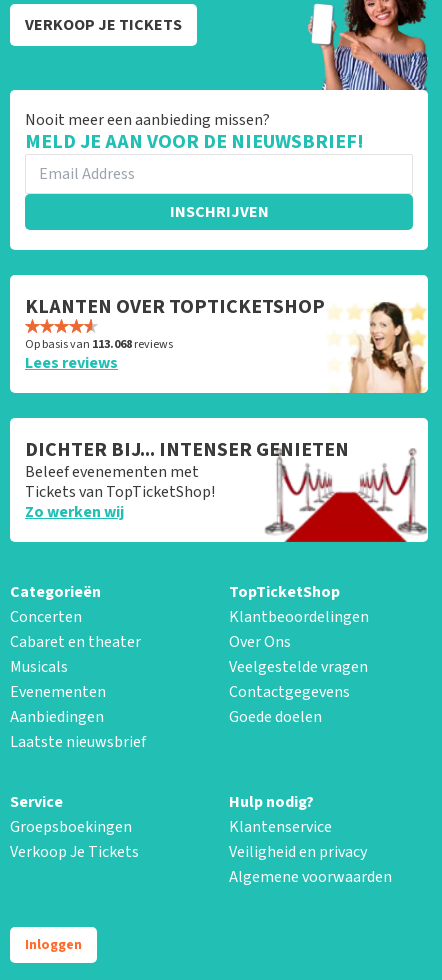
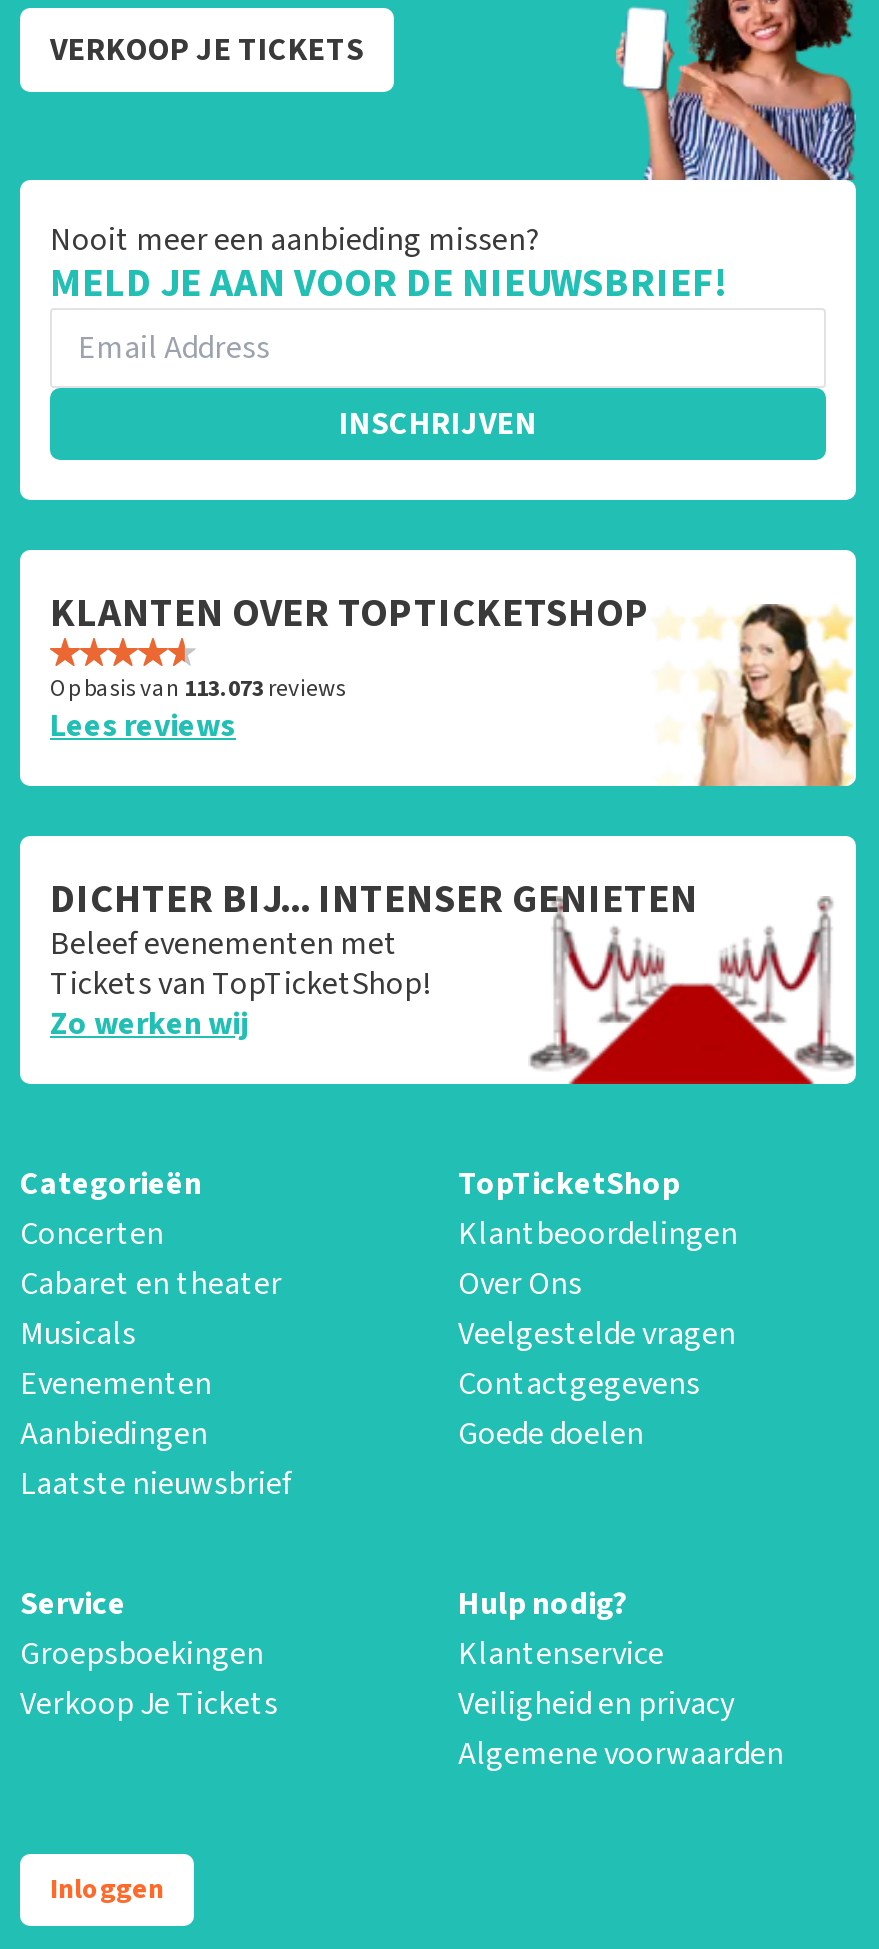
- Op basis van 113.068 reviews
+ Op basis van 113.073 reviews
